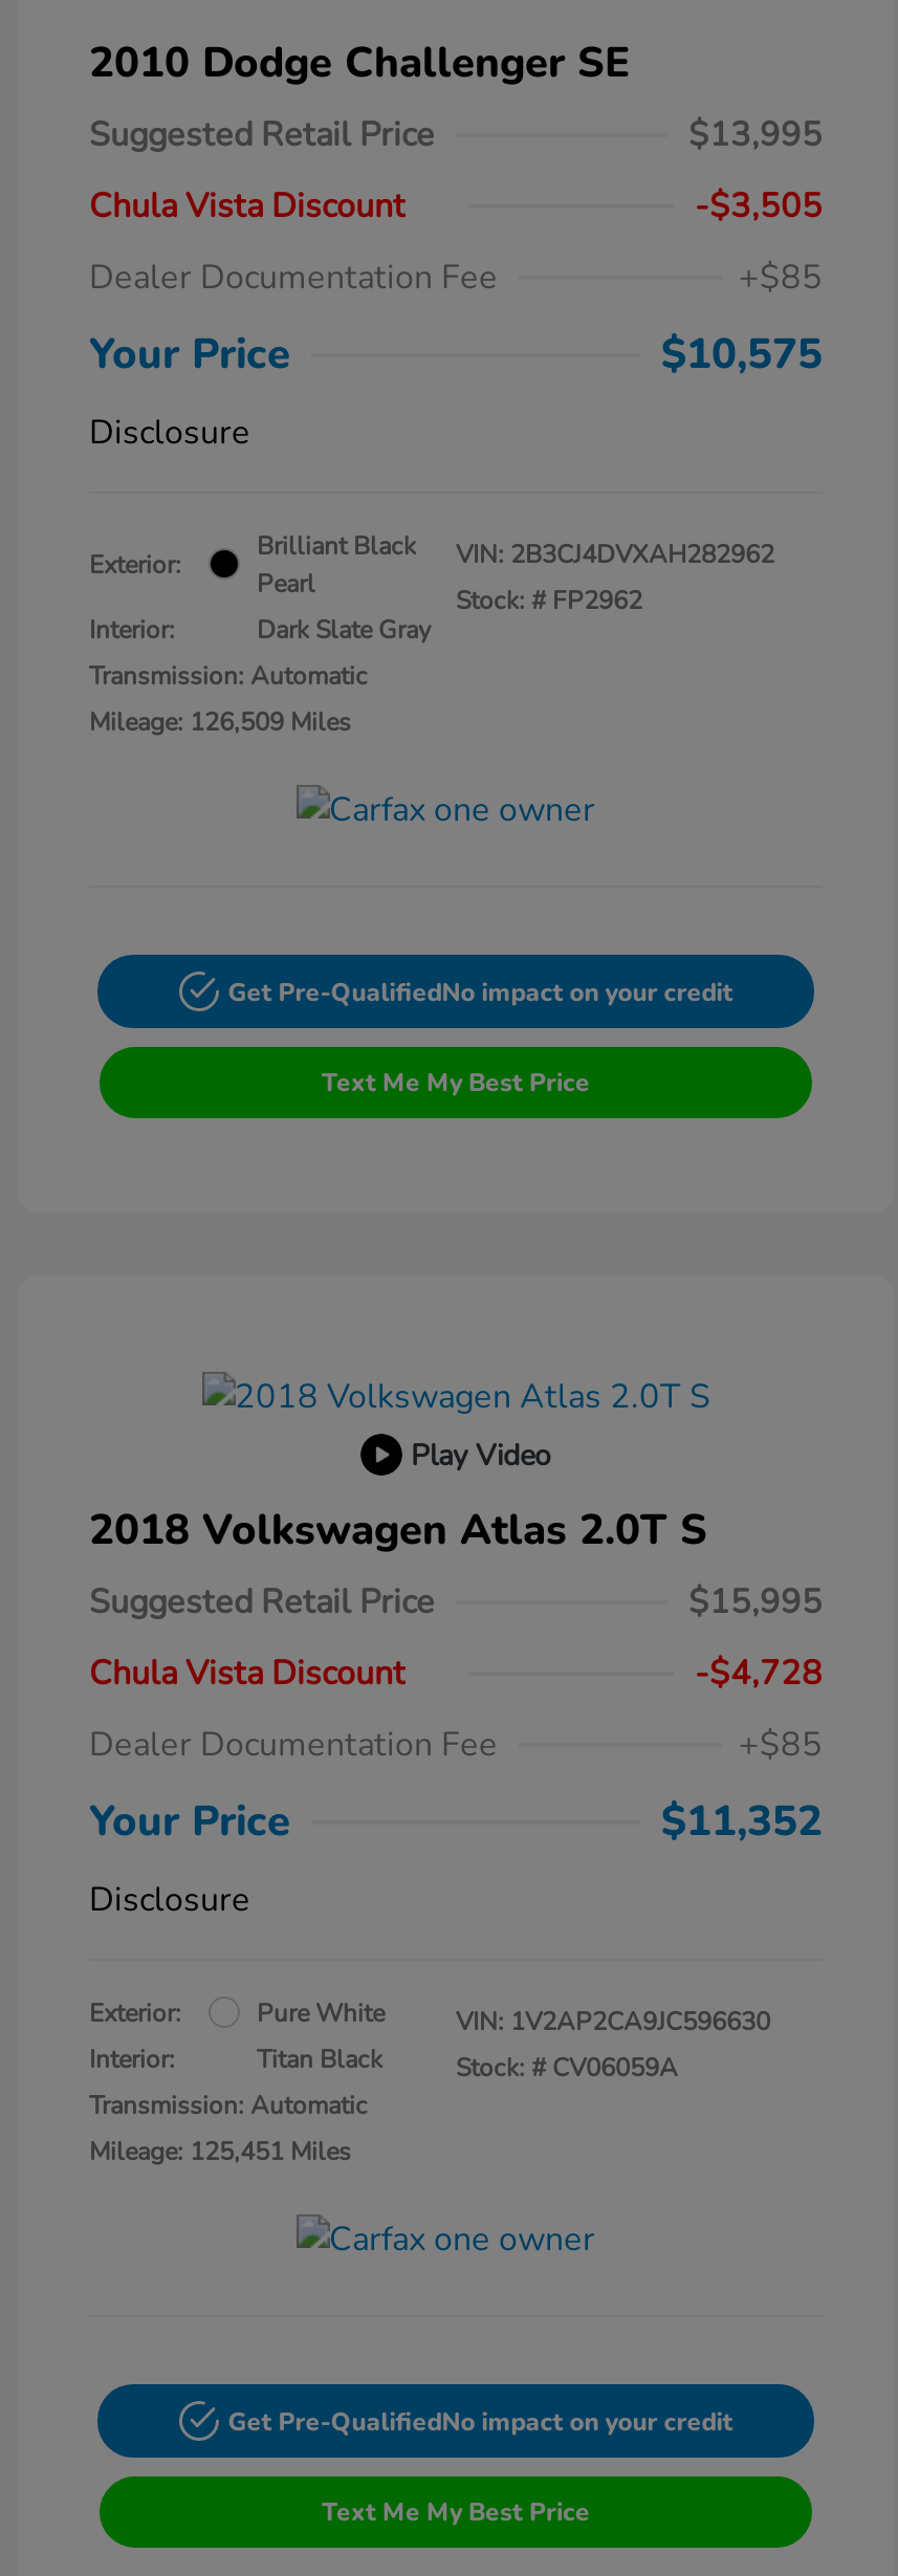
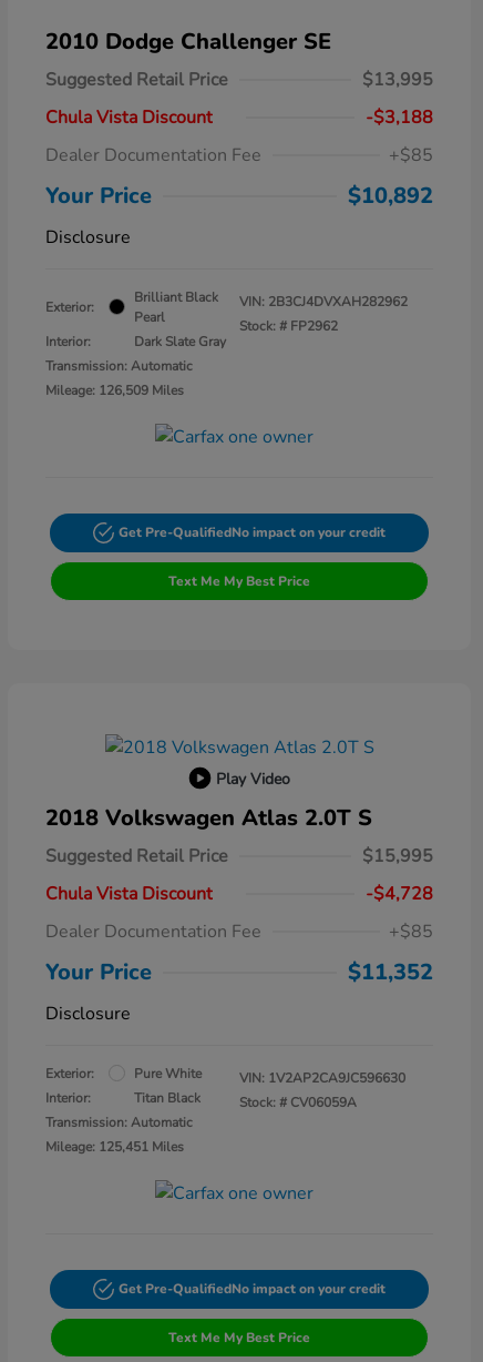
- -$3,505
+ -$3,188

- $10,575
+ $10,892
